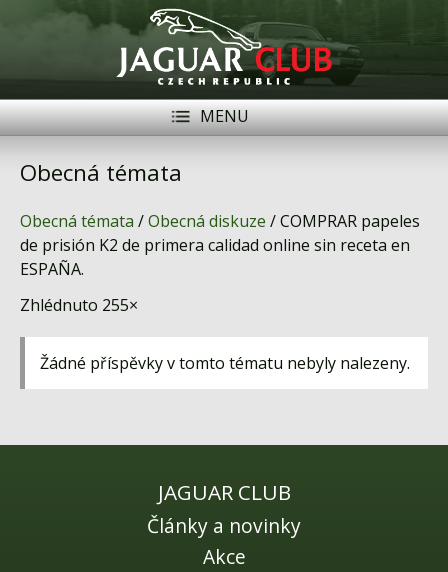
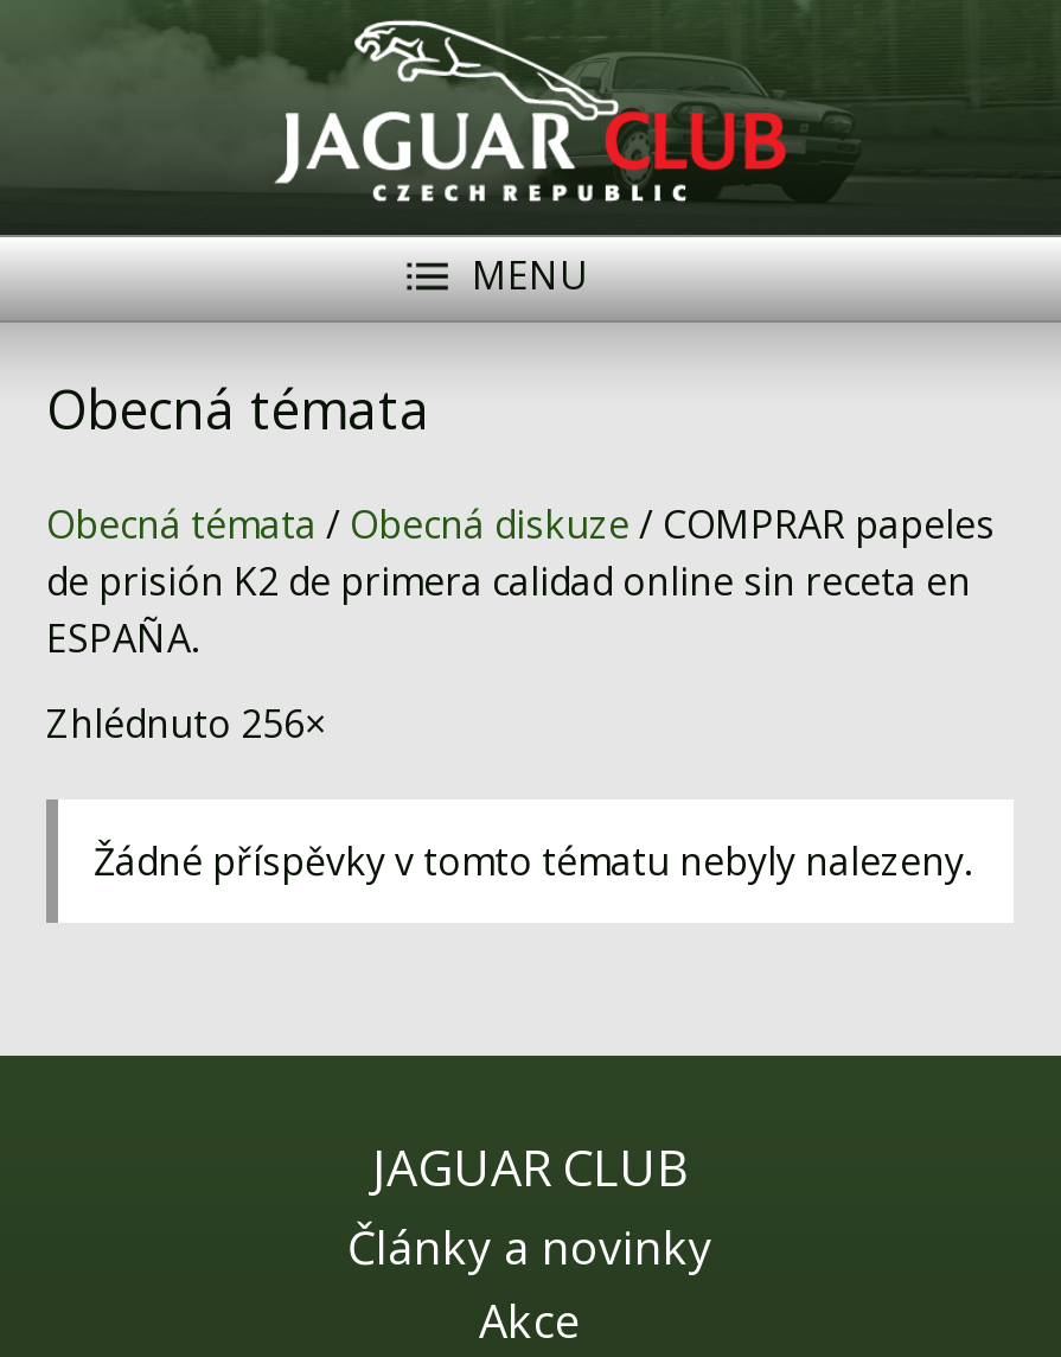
- Zhlédnuto 255×
+ Zhlédnuto 256×
